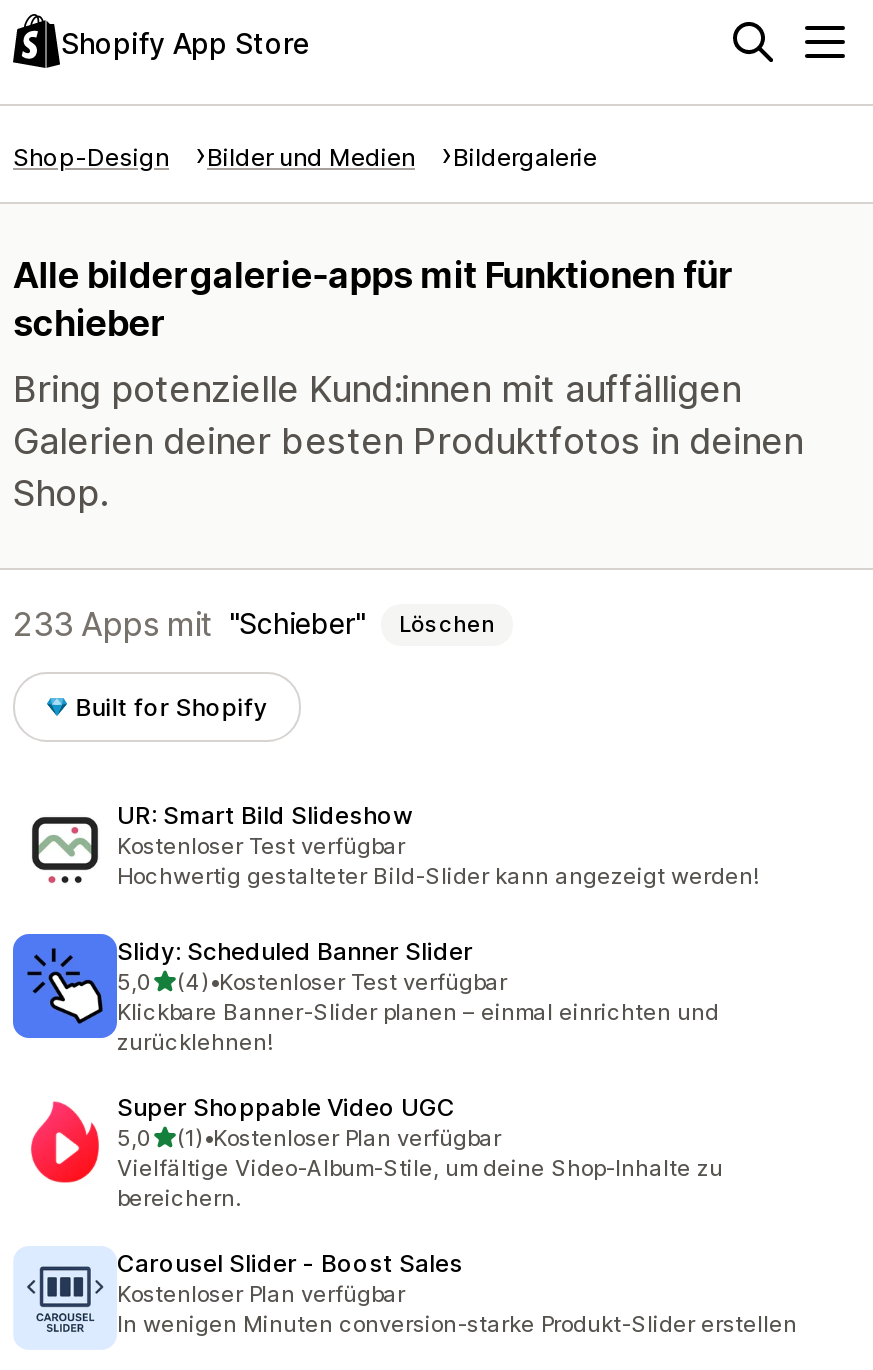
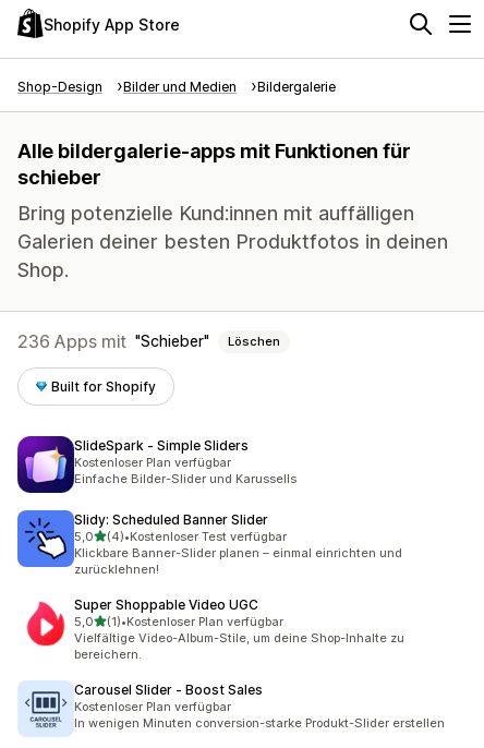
- 233 Apps mit Schieber Löschen
+ 236 Apps mit Schieber Löschen

- [image]
- UR: Smart Bild Slideshow
- Kostenloser Test verfügbar
- Hochwertig gestalteter Bild-Slider kann angezeigt werden!
+ [image]
+ SlideSpark ‑ Simple Sliders
+ Kostenloser Plan verfügbar
+ Einfache Bilder-Slider und Karussells
